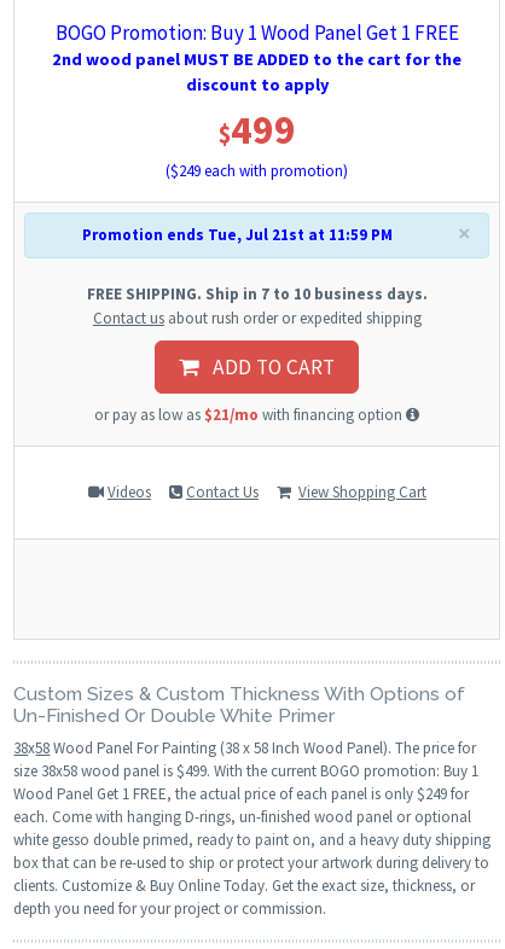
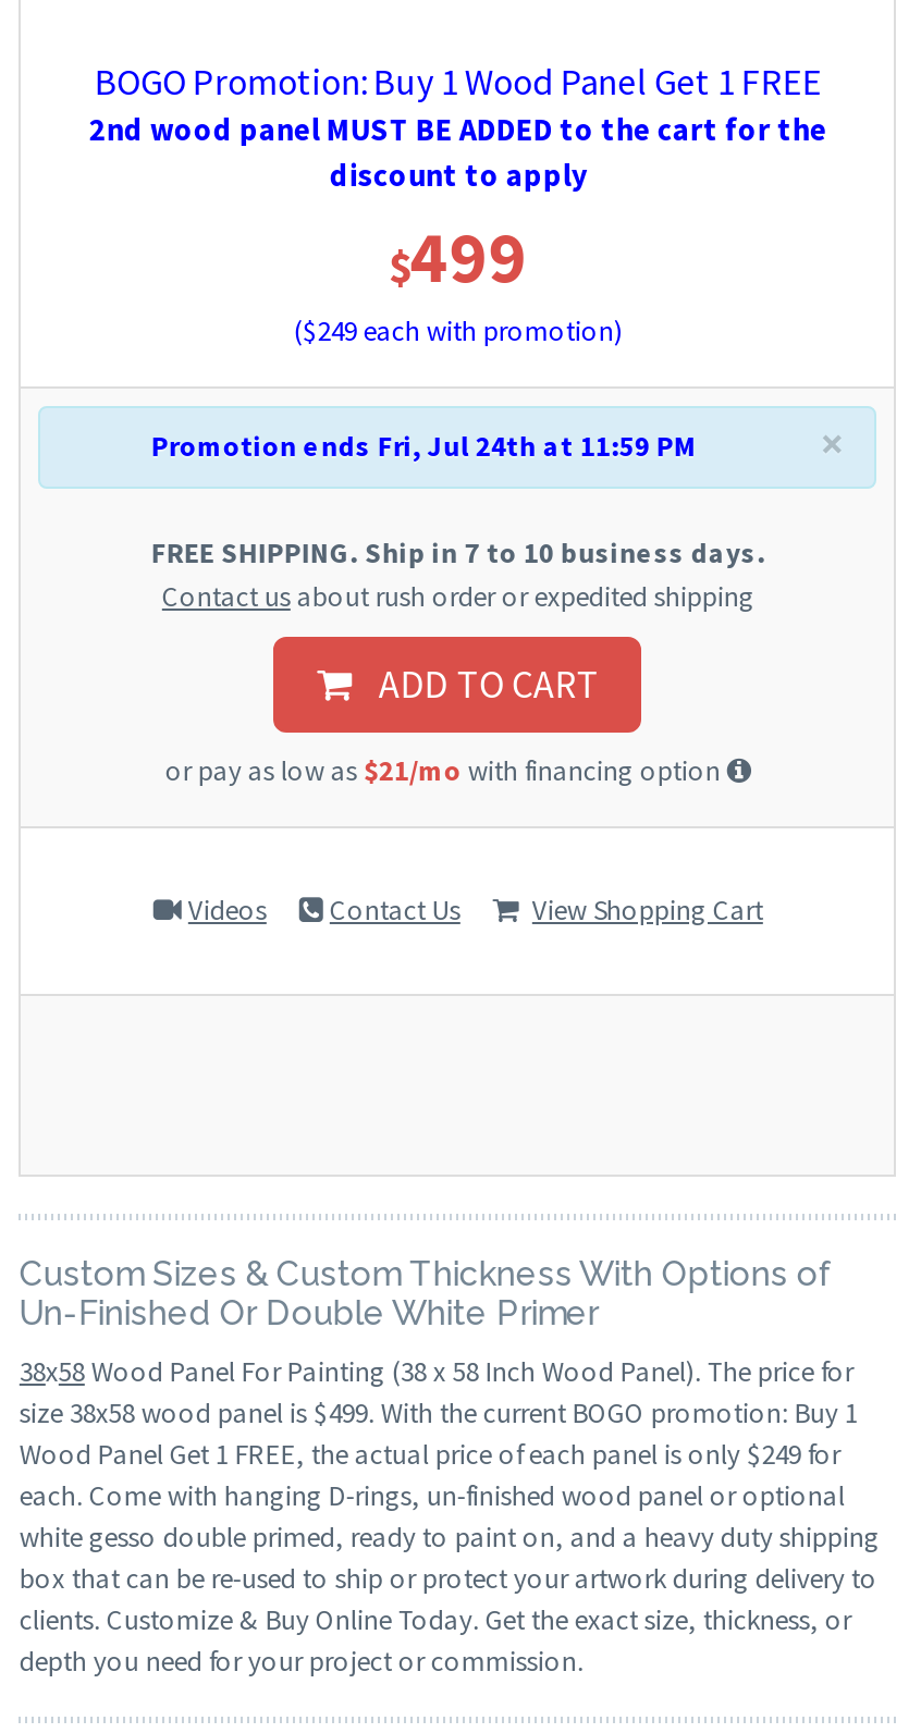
- Promotion ends Tue, Jul 21st at 11:59 PM
+ Promotion ends Fri, Jul 24th at 11:59 PM
